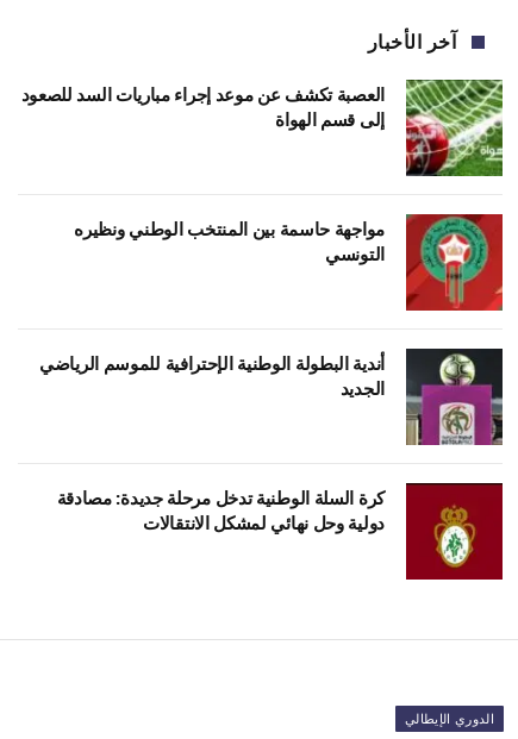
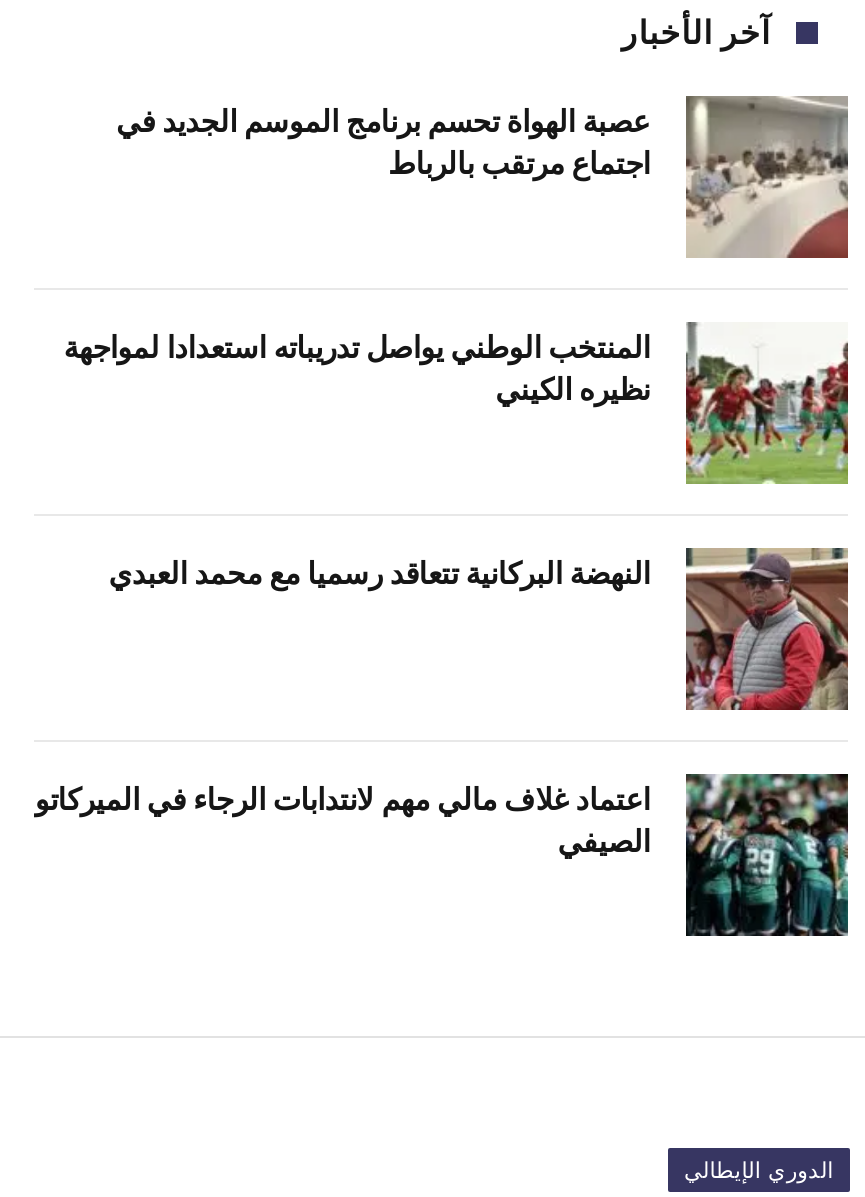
- [image]
- العصبة تكشف عن موعد إجراء مباريات السد للصعود
- إلى قسم الهواة
+ [image]
+ عصبة الهواة تحسم برنامج الموسم الجديد في
+ اجتماع مرتقب بالرباط

- [image]
- مواجهة حاسمة بين المنتخب الوطني ونظيره
- التونسي
+ [image]
+ المنتخب الوطني يواصل تدريباته استعدادا لمواجهة
+ نظيره الكيني

- [image]
- أندية البطولة الوطنية الإحترافية للموسم الرياضي
- الجديد
+ [image]
+ النهضة البركانية تتعاقد رسميا مع محمد العبدي

- [image]
- كرة السلة الوطنية تدخل مرحلة جديدة: مصادقة
- دولية وحل نهائي لمشكل الانتقالات
+ [image]
+ اعتماد غلاف مالي مهم لانتدابات الرجاء في الميركاتو
+ الصيفي
